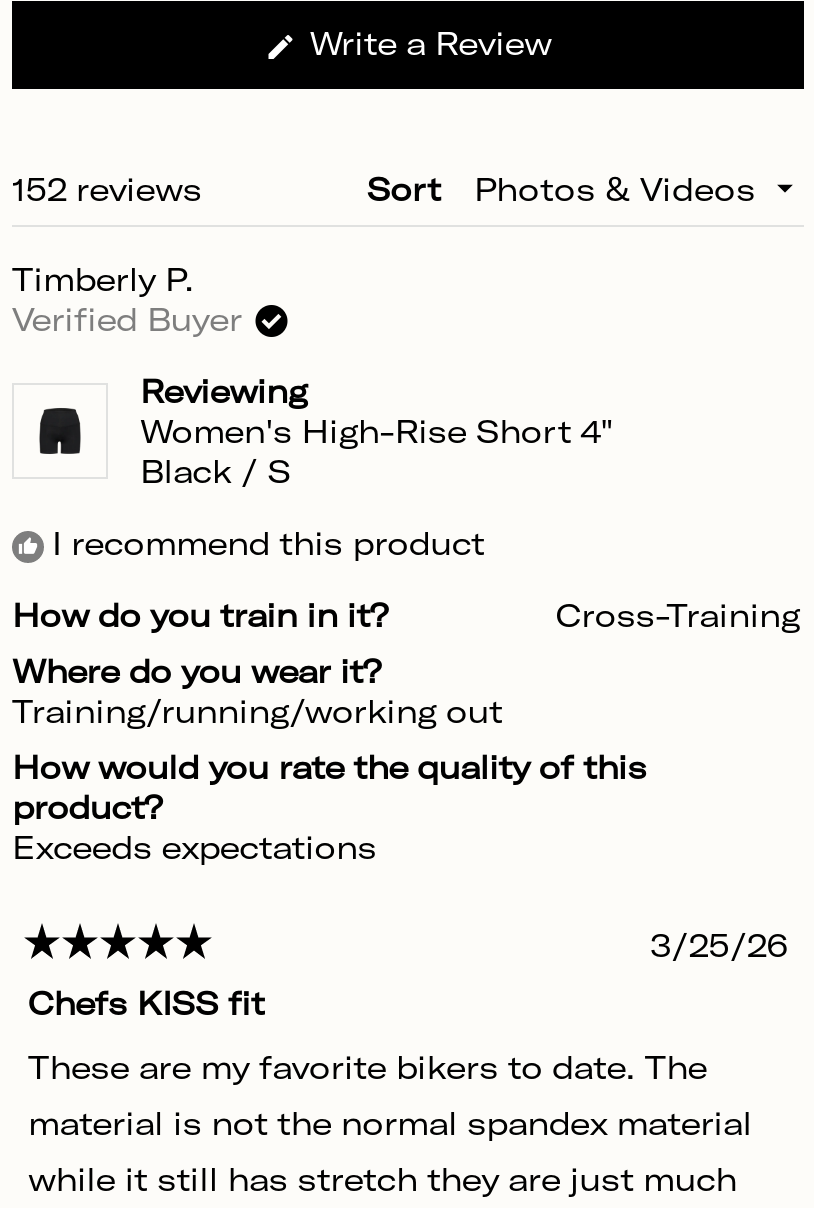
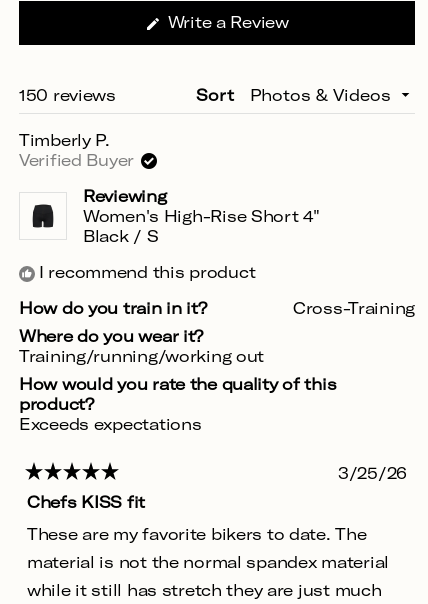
- 152 reviews
+ 150 reviews
